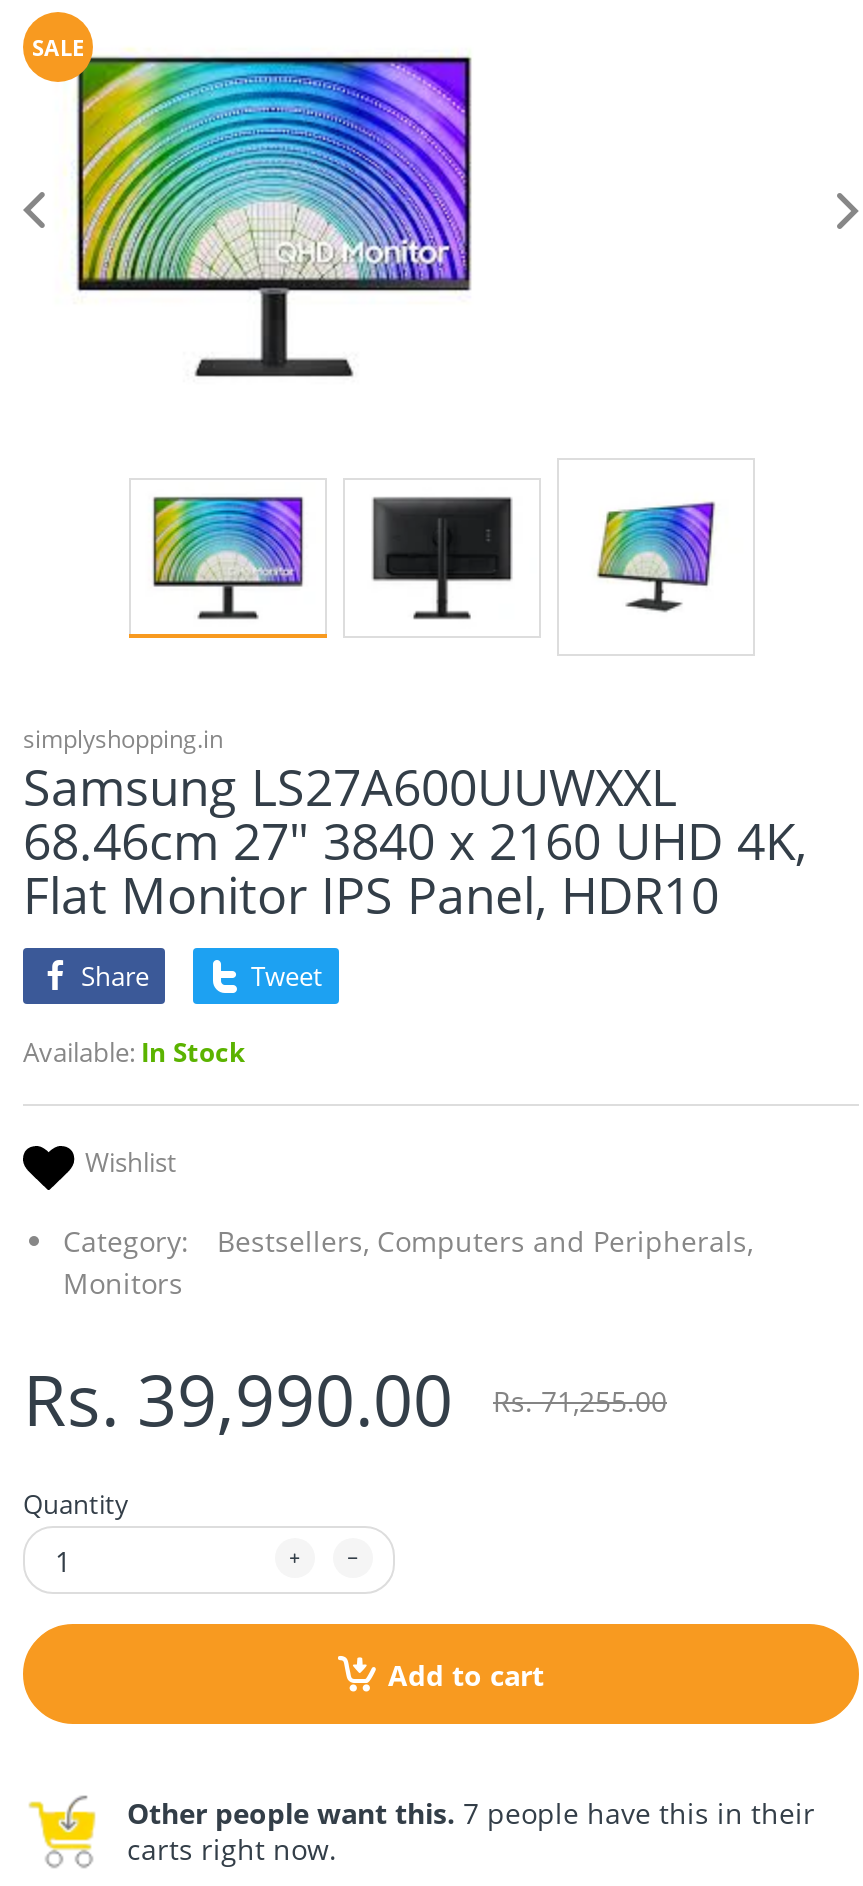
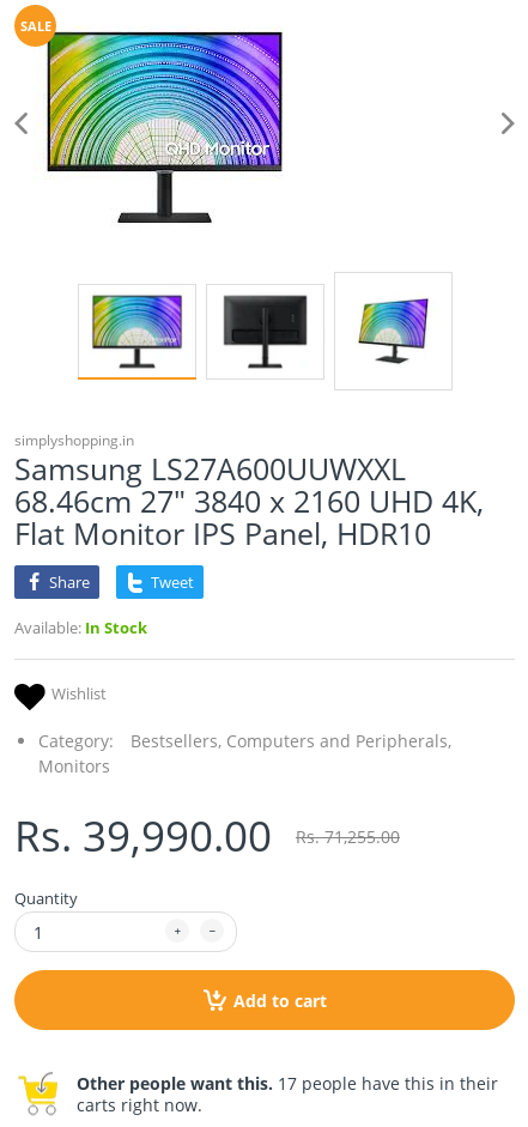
- Other people want this. 7 people have this in their
+ Other people want this. 17 people have this in their
